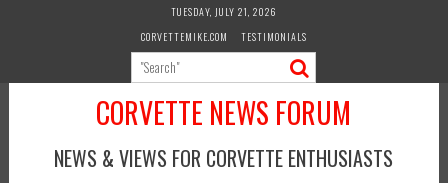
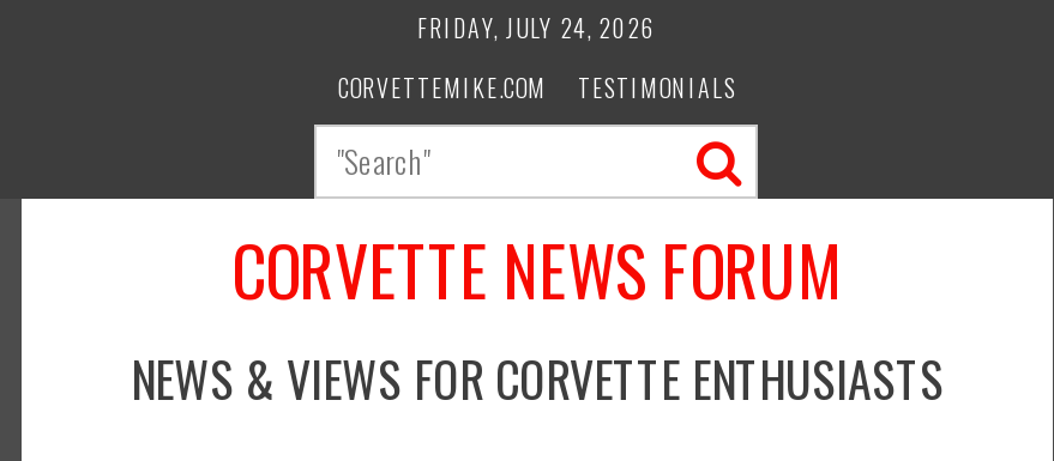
- TUESDAY, JULY 21, 2026
+ FRIDAY, JULY 24, 2026
